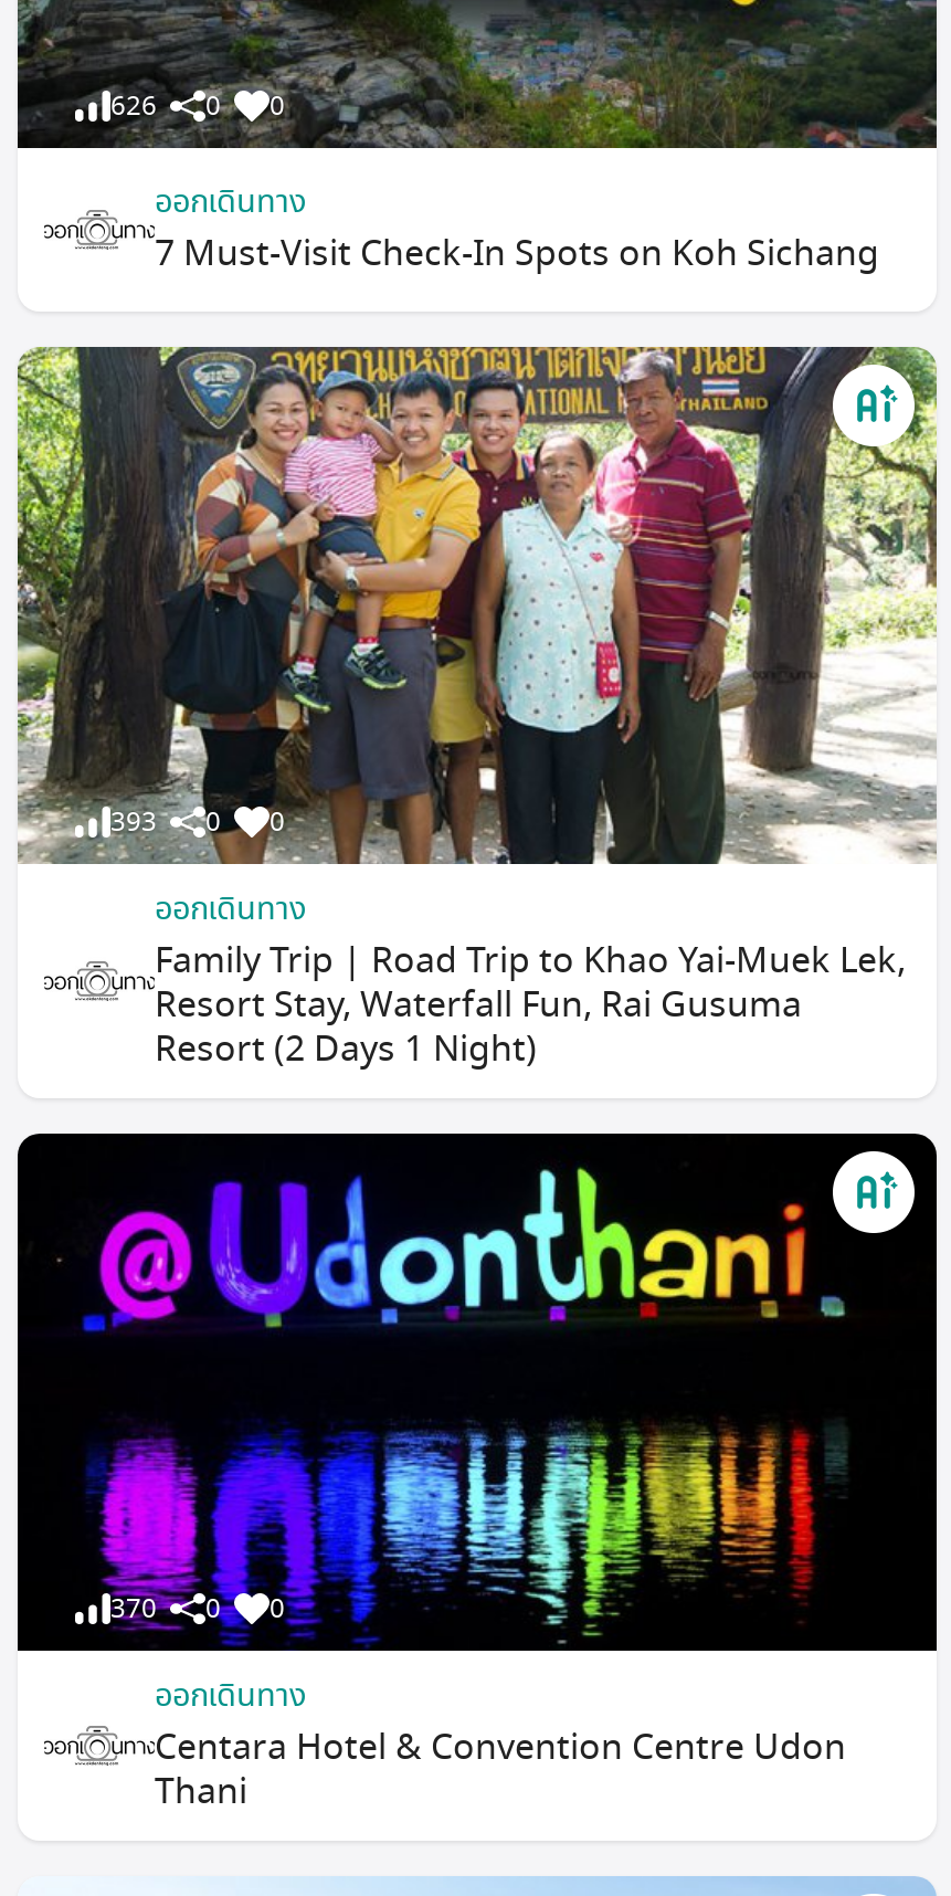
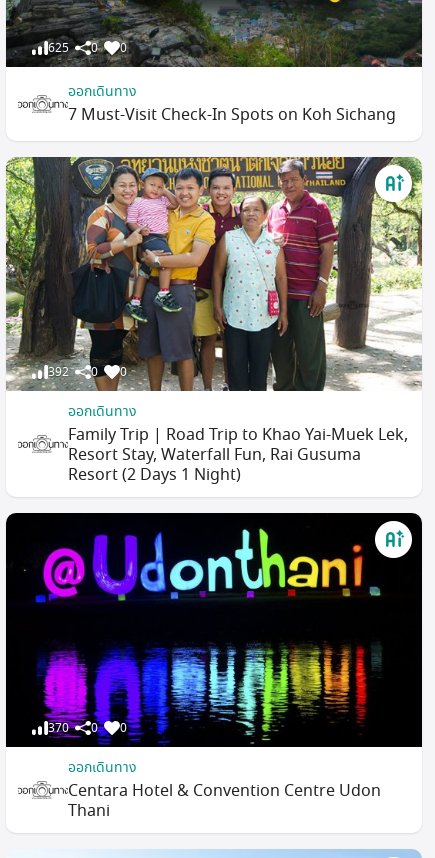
- 626 0 0
+ 625 0 0

- 393
+ 392
